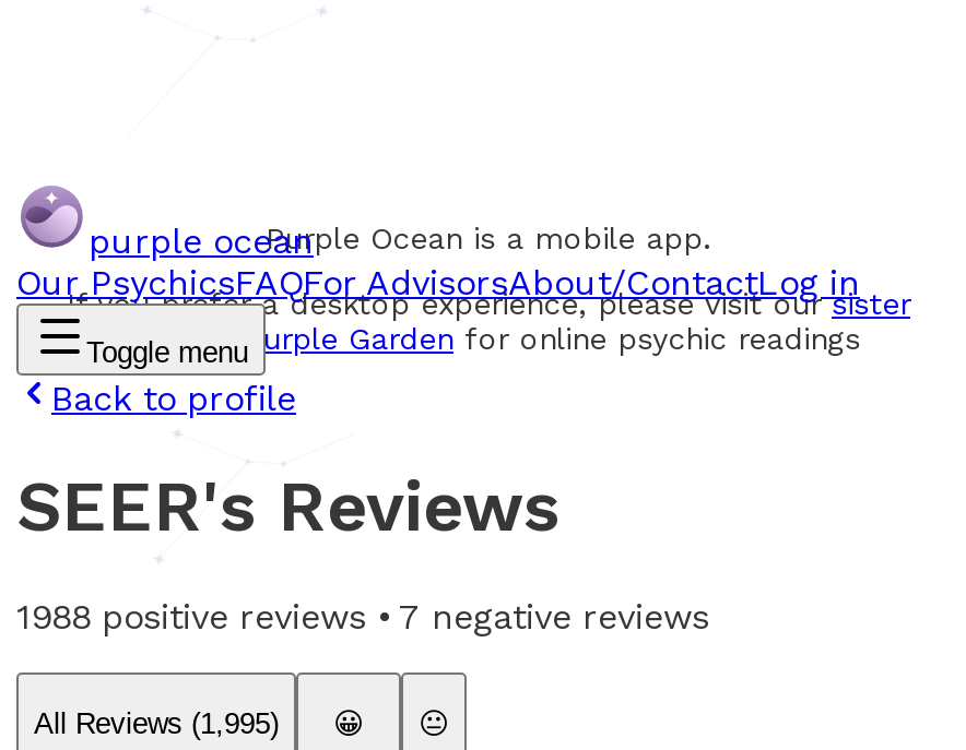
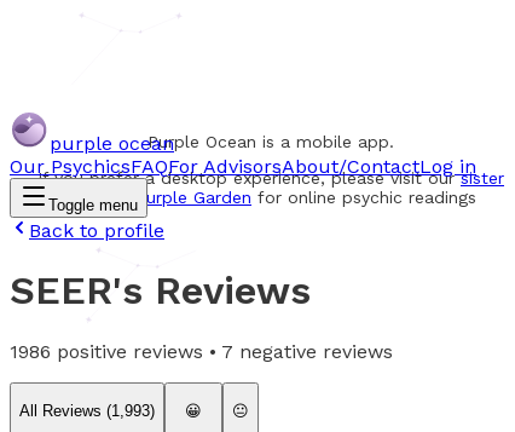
- 1988 positive reviews • 7 negative reviews
+ 1986 positive reviews • 7 negative reviews

- All Reviews (1,995)
+ All Reviews (1,993)
